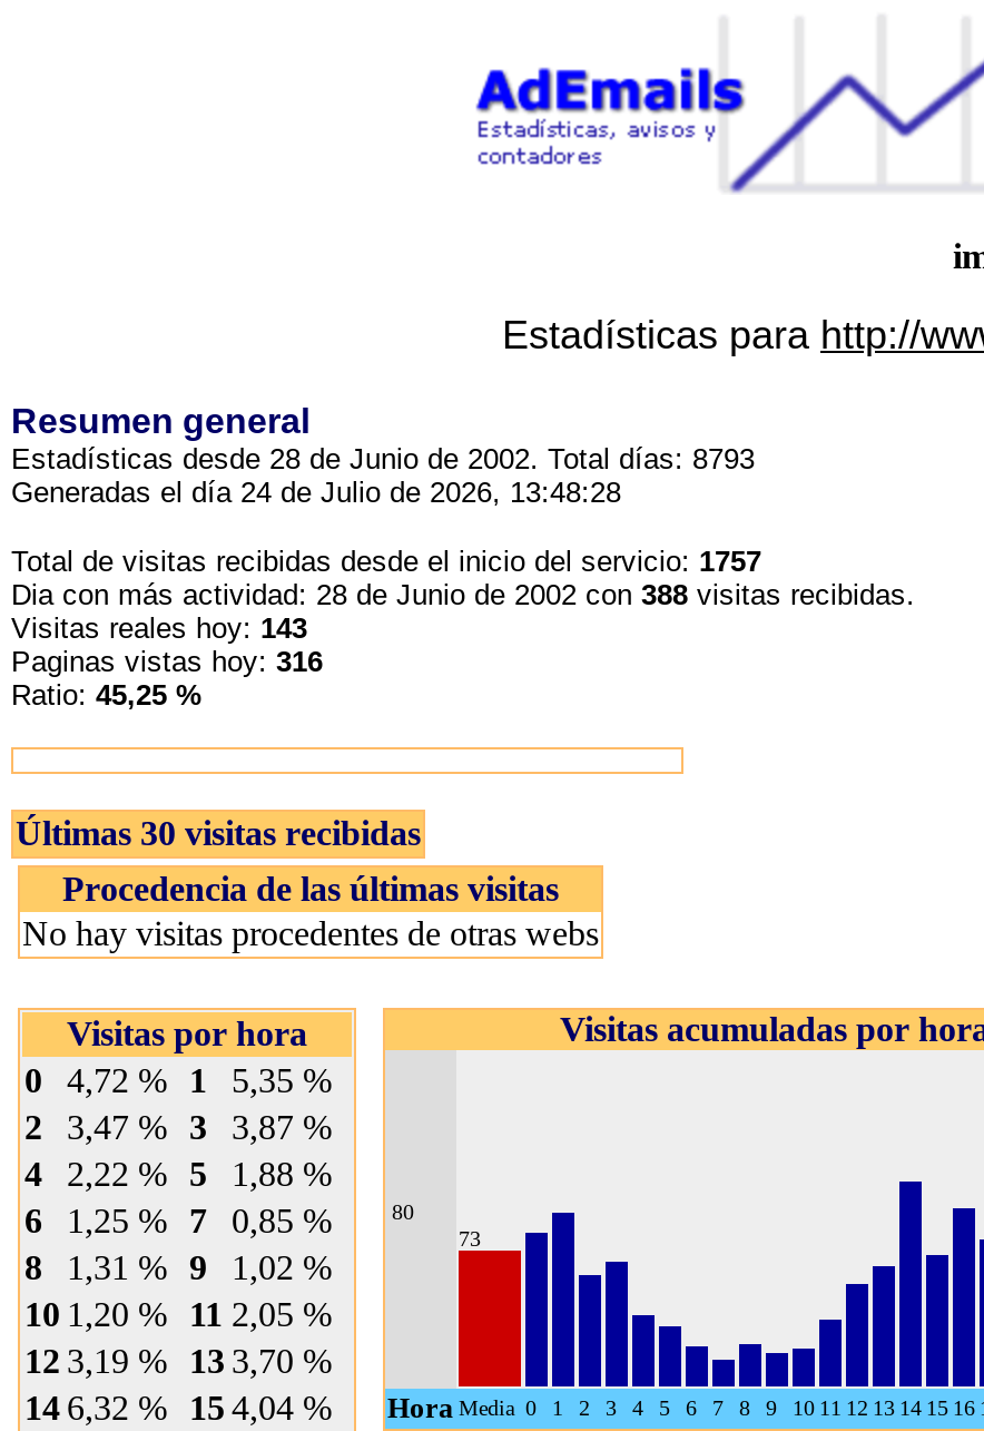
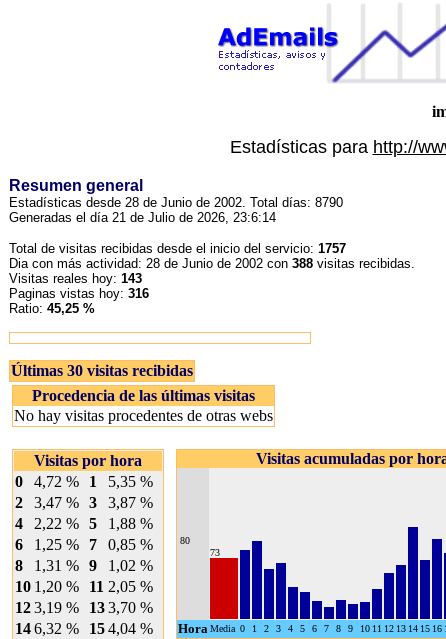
- Estadísticas desde 28 de Junio de 2002. Total días: 8793
+ Estadísticas desde 28 de Junio de 2002. Total días: 8790

- Generadas el día 24 de Julio de 2026, 13:48:28
+ Generadas el día 21 de Julio de 2026, 23:6:14
